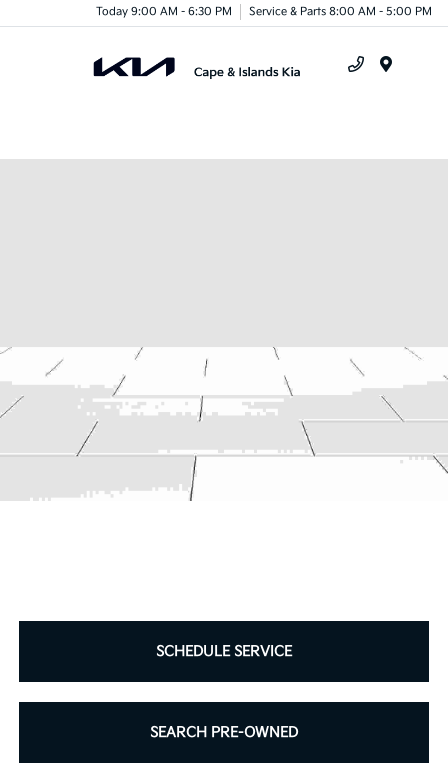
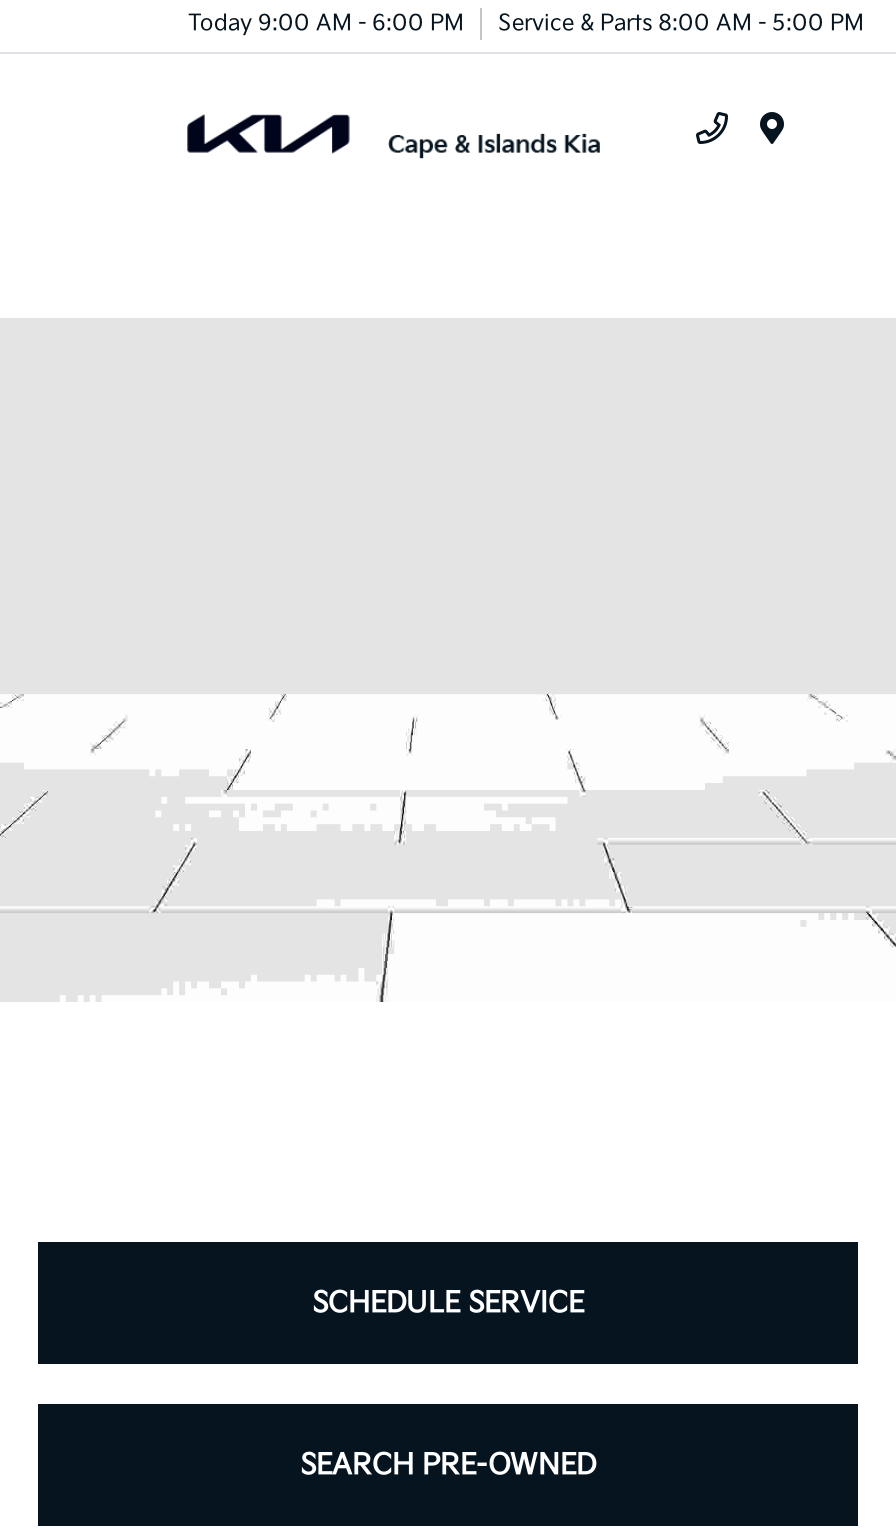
- Today 9:00 AM - 6:30 PM Service & Parts 8:00 AM - 5:00 PM
+ Today 9:00 AM - 6:00 PM Service & Parts 8:00 AM - 5:00 PM
